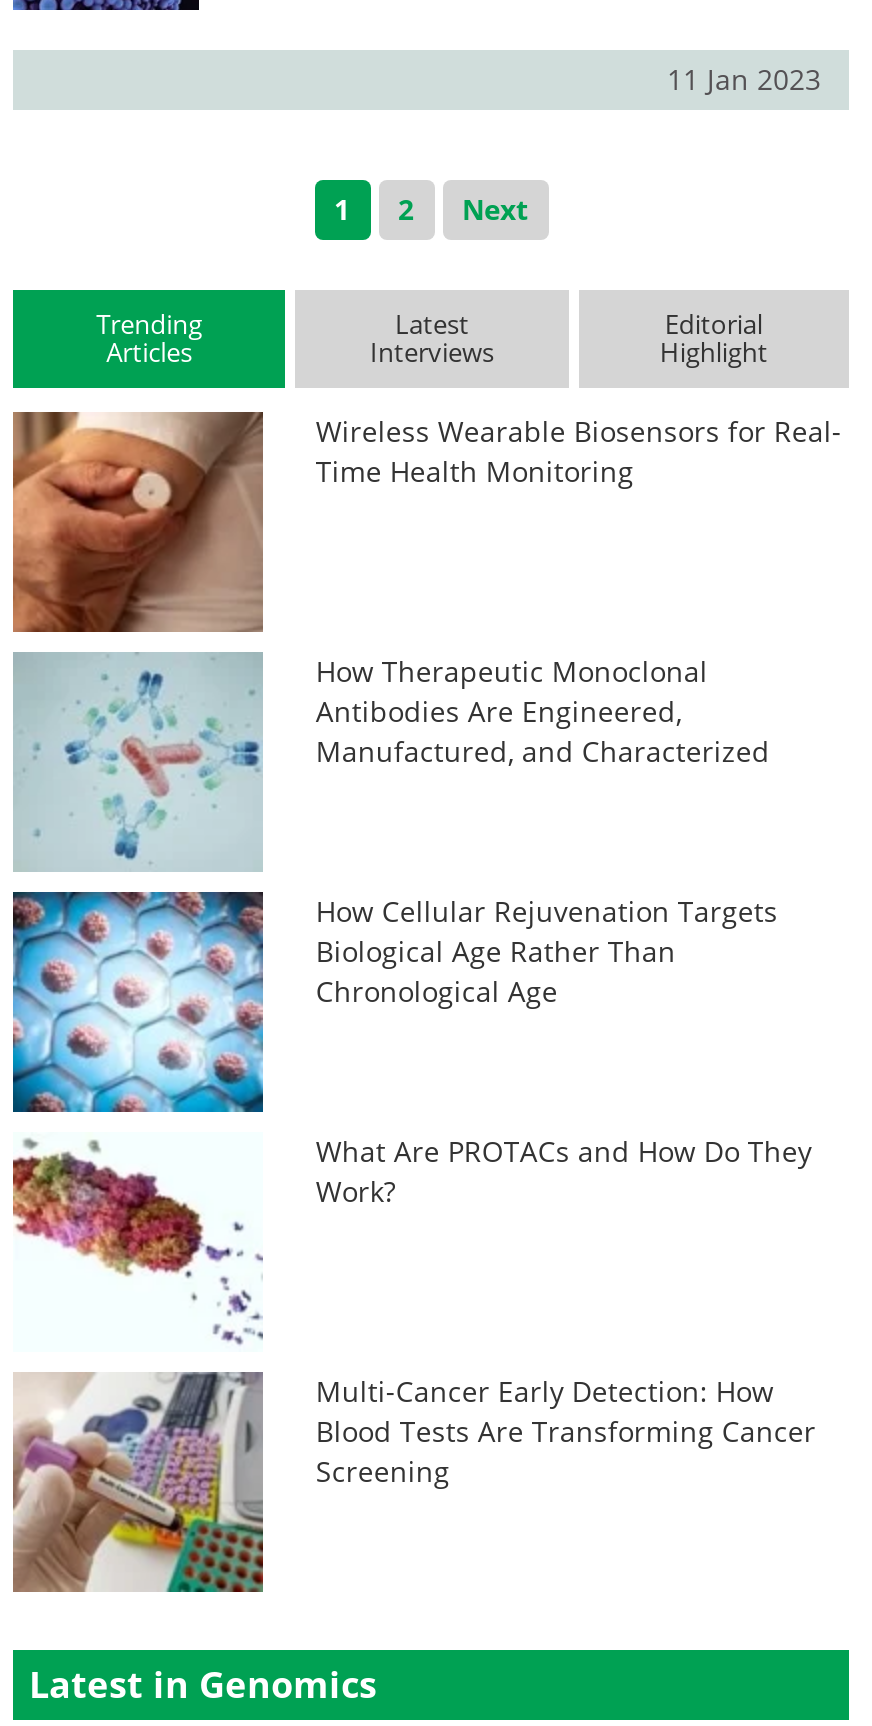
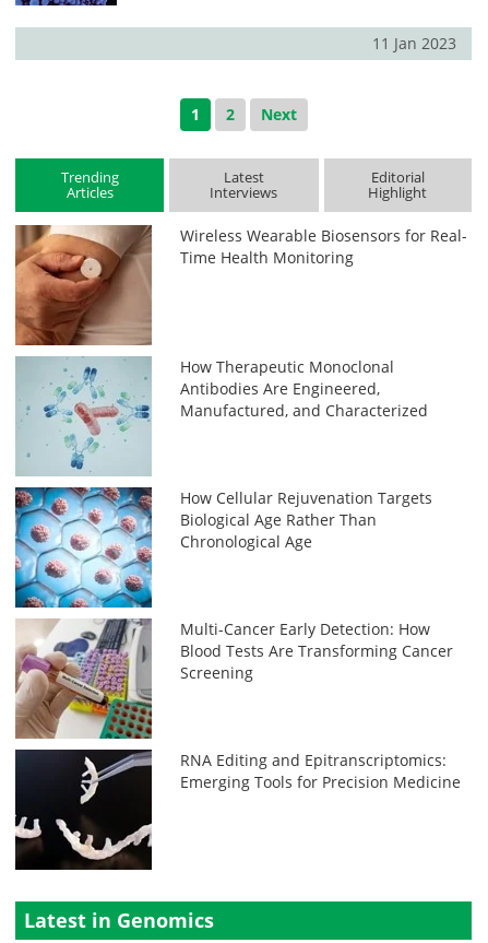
- [image]
- What Are PROTACs and How Do They
- Work?

moved up: [image] | Multi-Cancer Early Detection: How | Blood Tests Are Transforming Cancer | Screening

+ [image]
+ RNA Editing and Epitranscriptomics:
+ Emerging Tools for Precision Medicine
